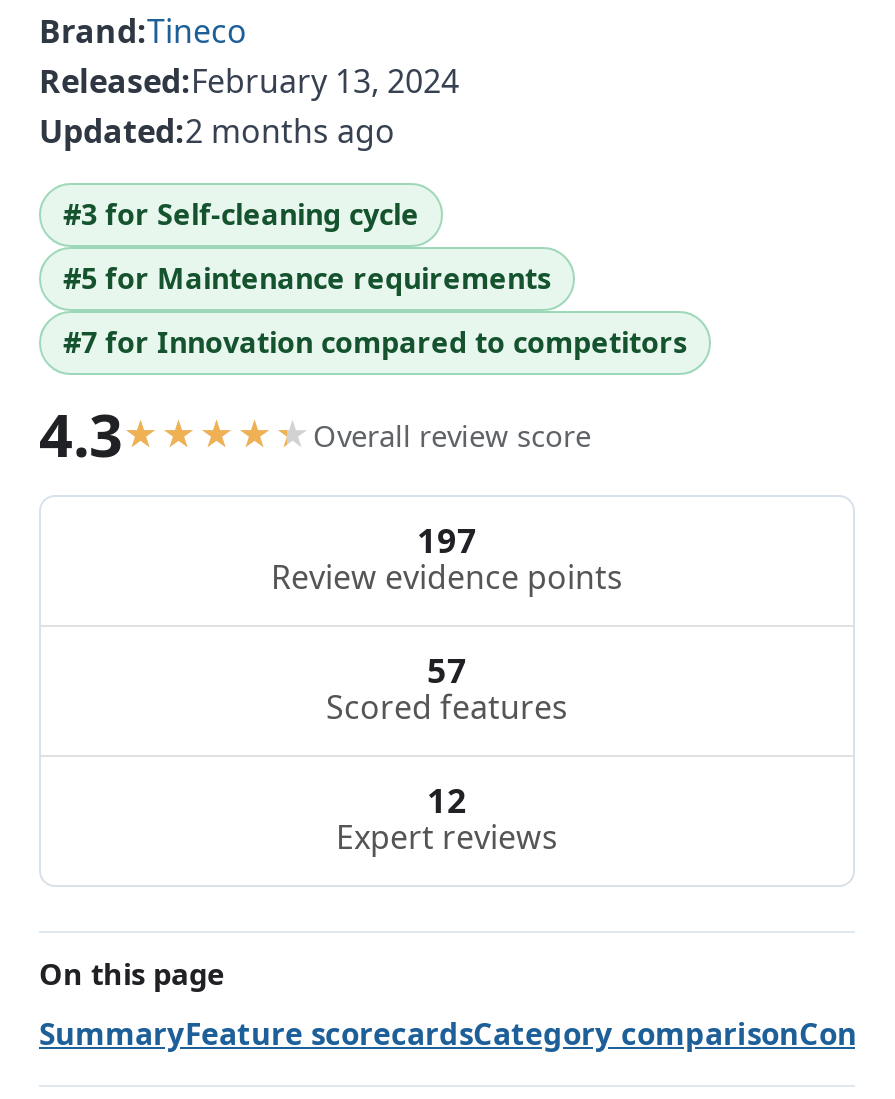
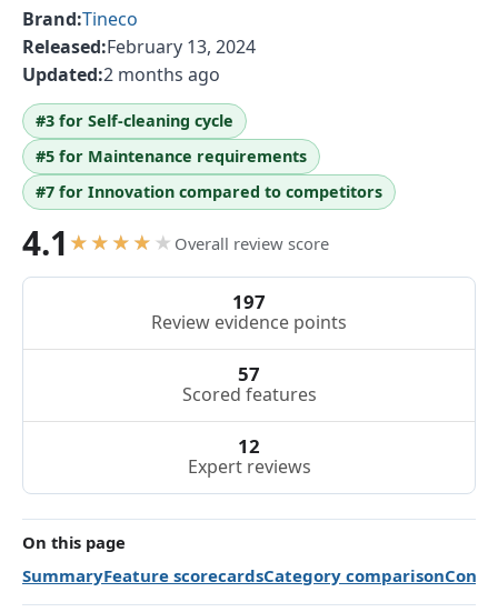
- 4.3
+ 4.1
